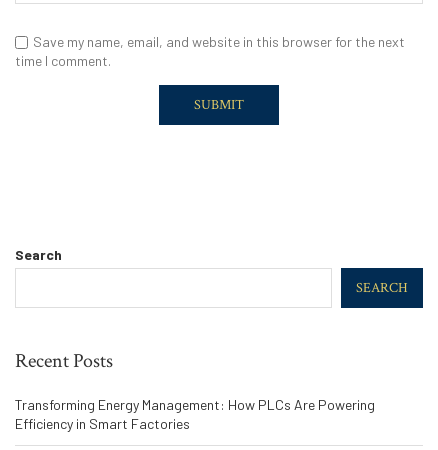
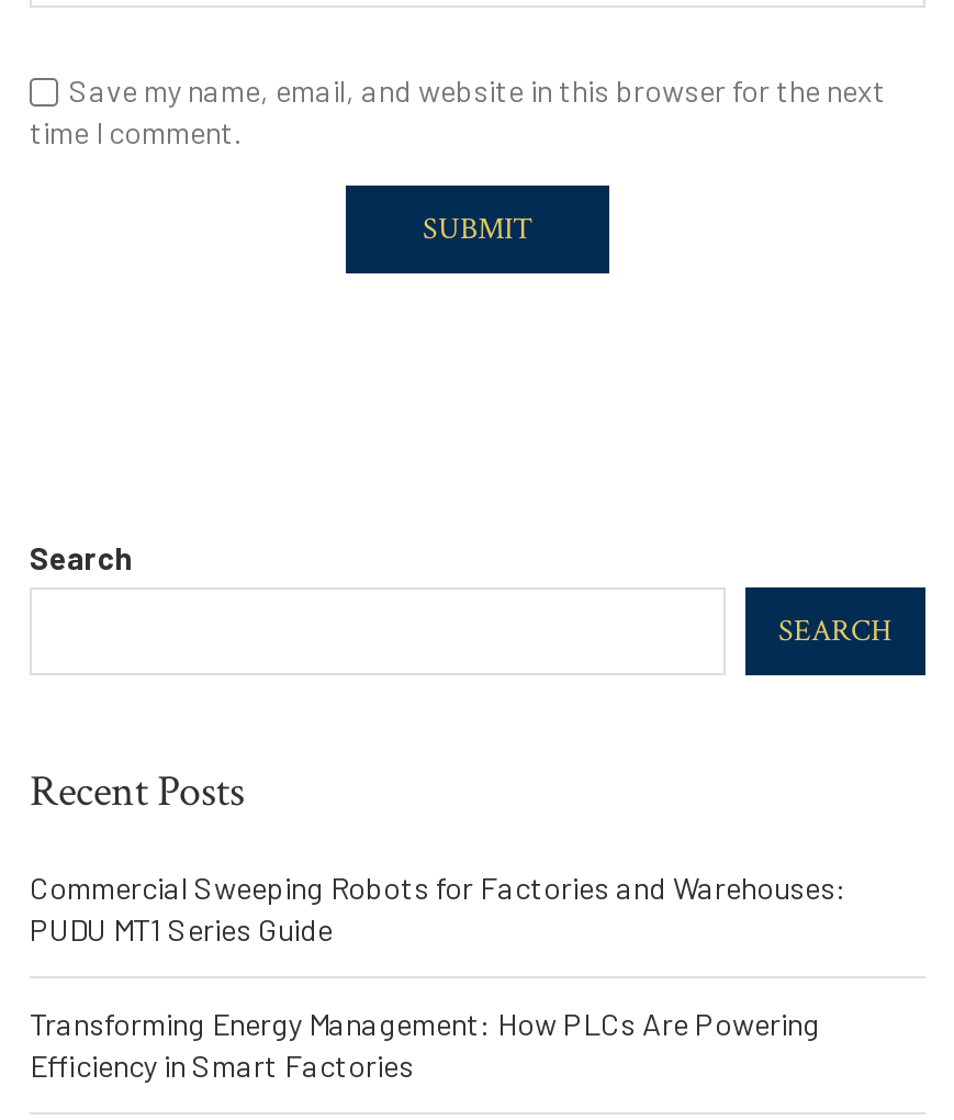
+ Commercial Sweeping Robots for Factories and Warehouses:
+ PUDU MT1 Series Guide
